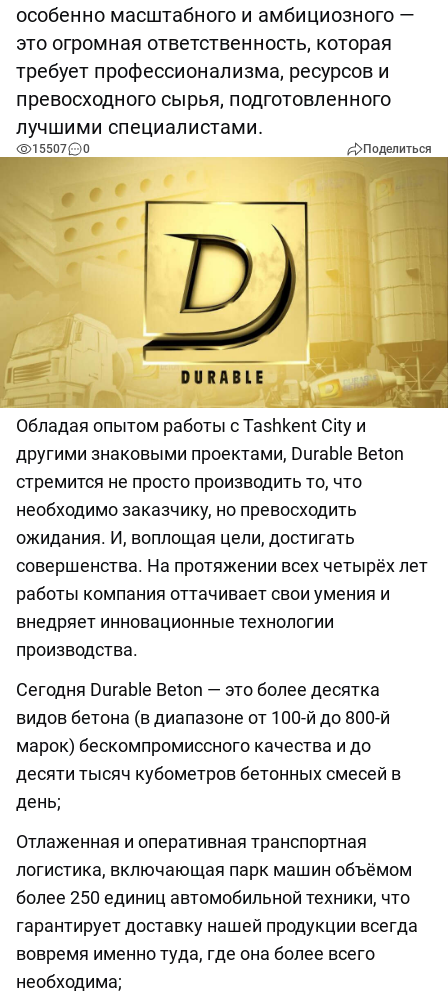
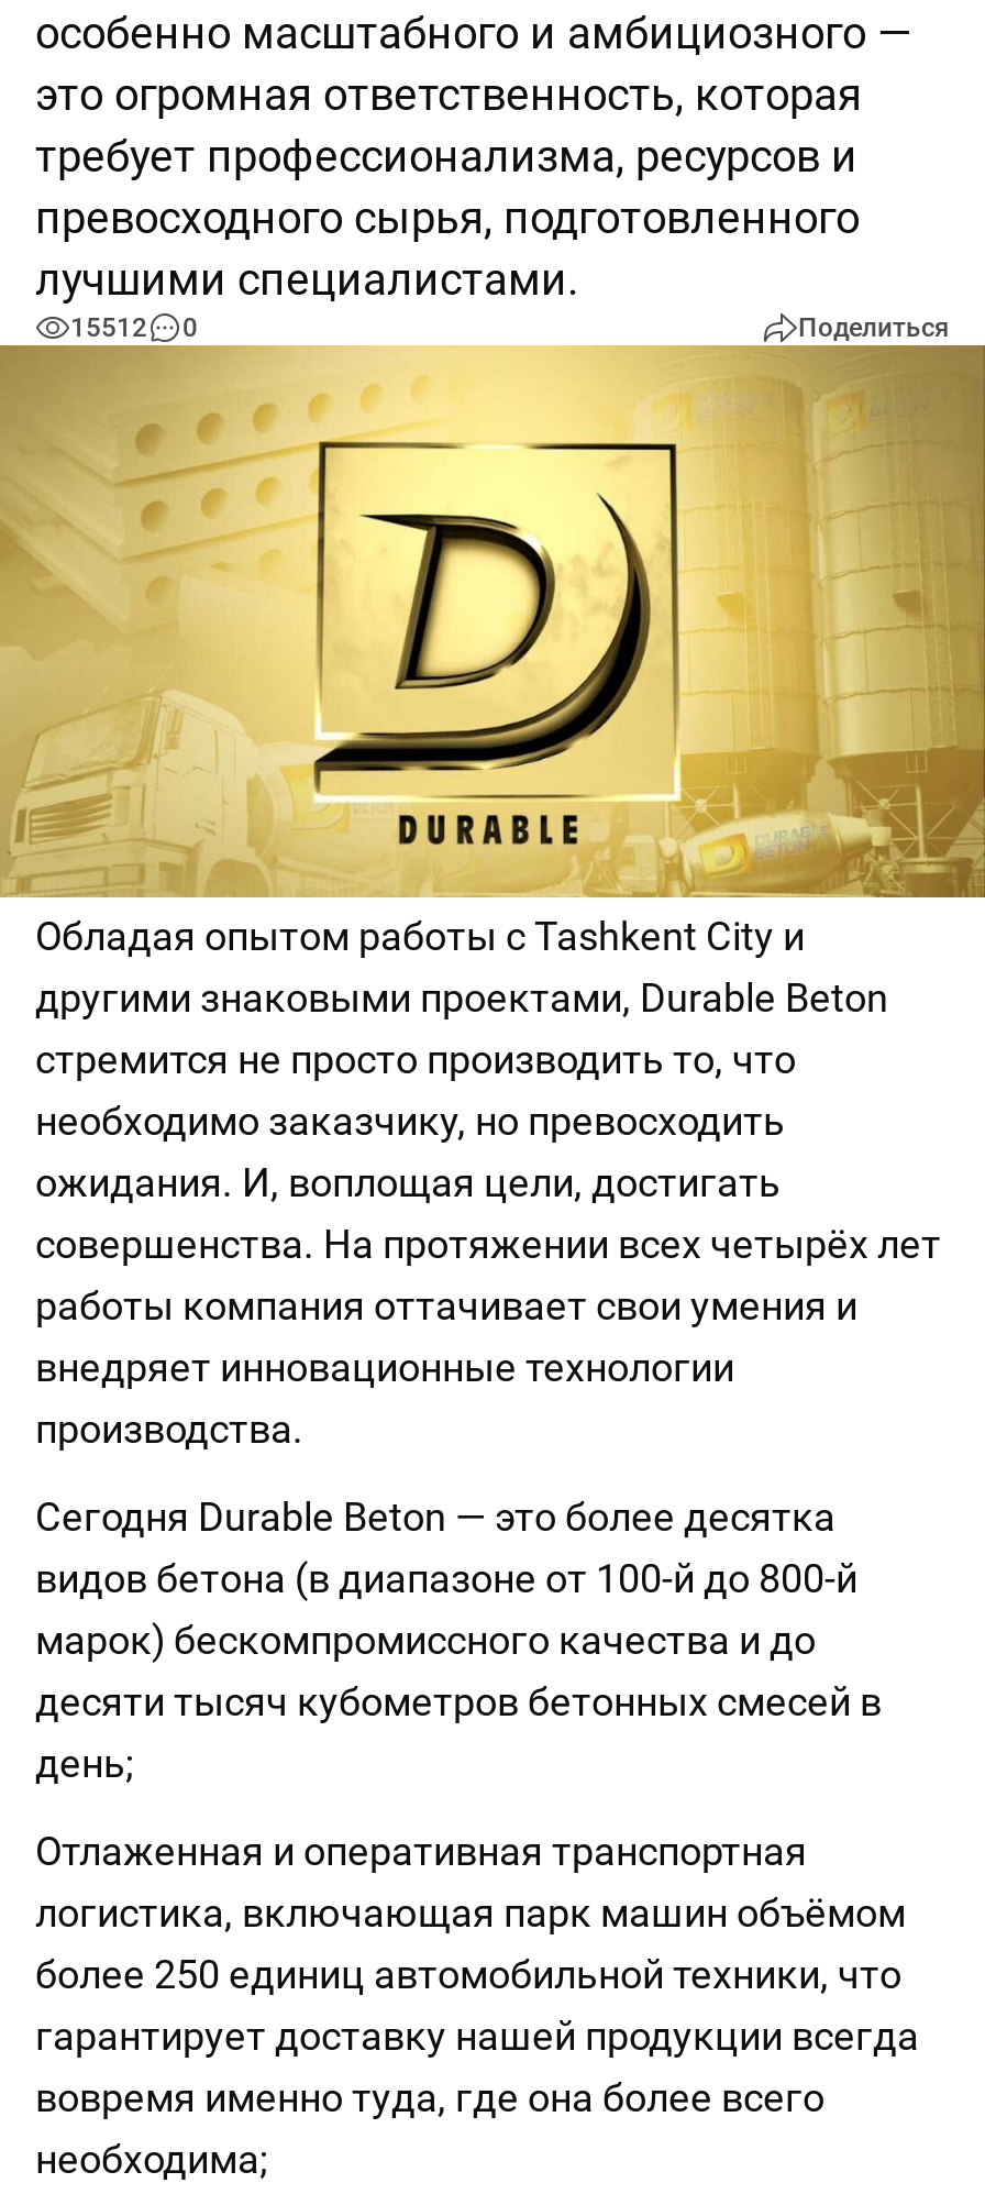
- 15507 0
+ 15512 0
